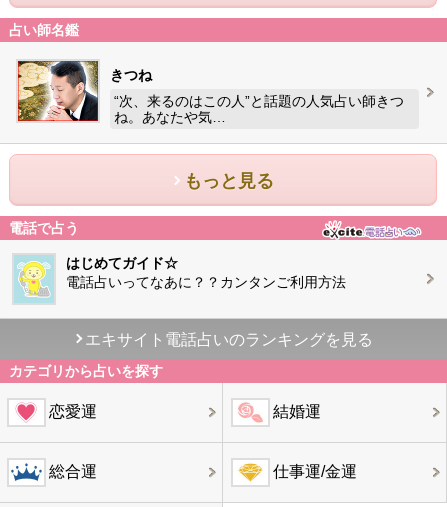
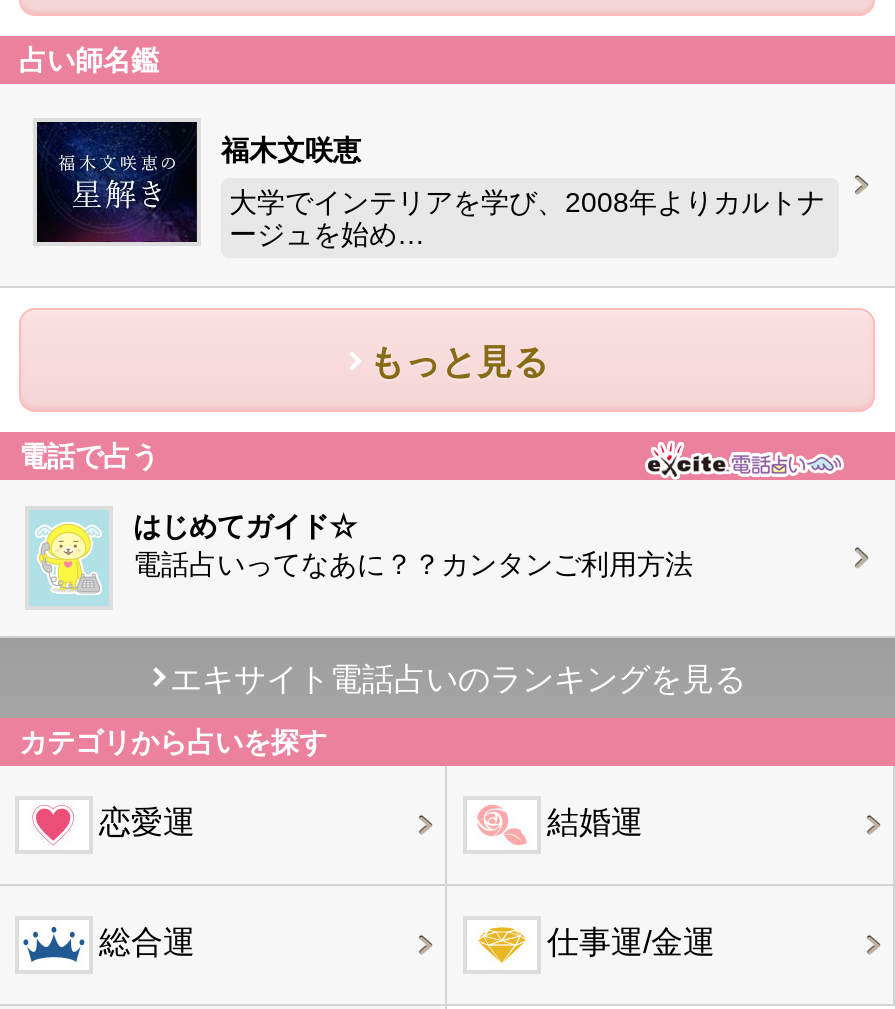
- [image]
- きつね
+ [image]
+ 福木文咲恵

- “次、来るのはこの人”と話題の人気占い師きつ
- ね。あなたや気…
+ 大学でインテリアを学び、2008年よりカルトナ
+ ージュを始め…
